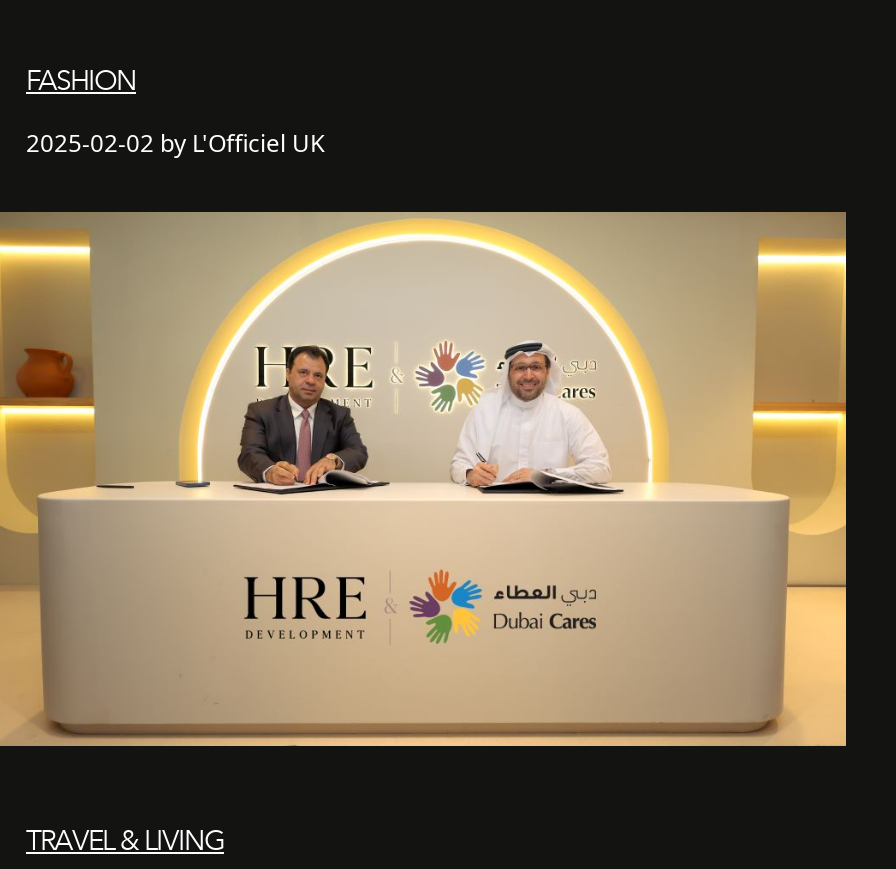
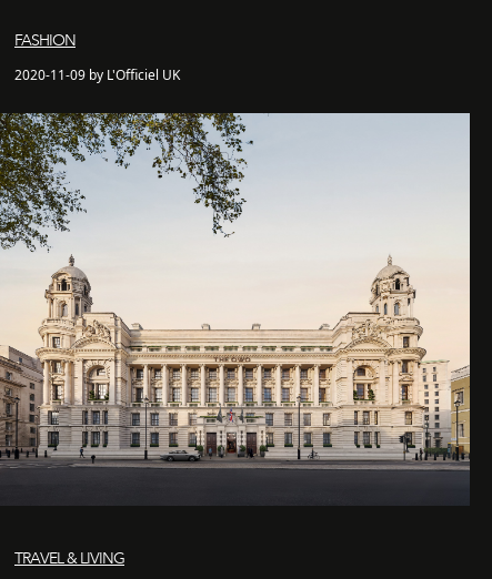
- 2025-02-02 by L'Officiel UK
+ 2020-11-09 by L'Officiel UK

- [image]
+ [image]
